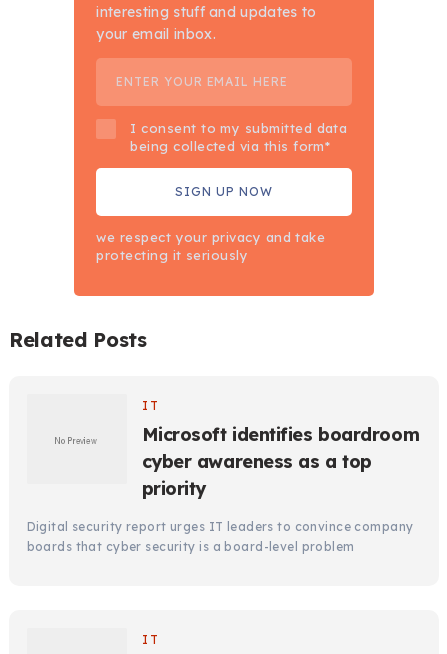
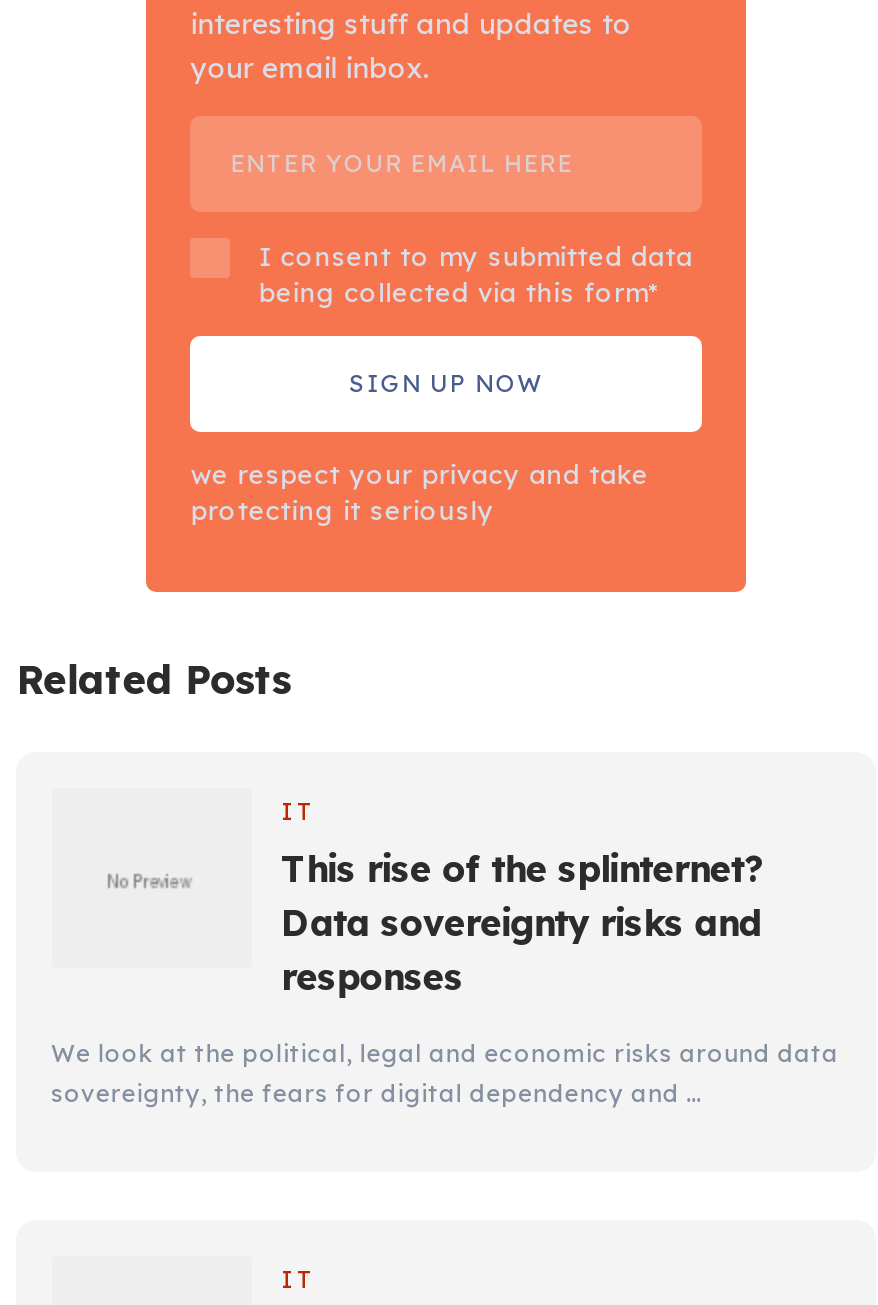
- Microsoft identifies boardroom
- cyber awareness as a top
- priority
+ This rise of the splinternet?
+ Data sovereignty risks and
+ responses

- Digital security report urges IT leaders to convince company
- boards that cyber security is a board-level problem
+ We look at the political, legal and economic risks around data
+ sovereignty, the fears for digital dependency and …
